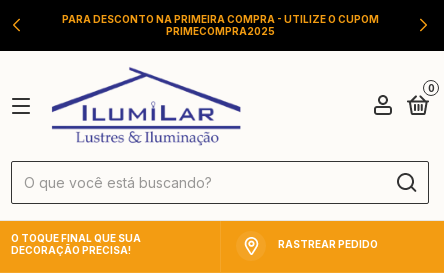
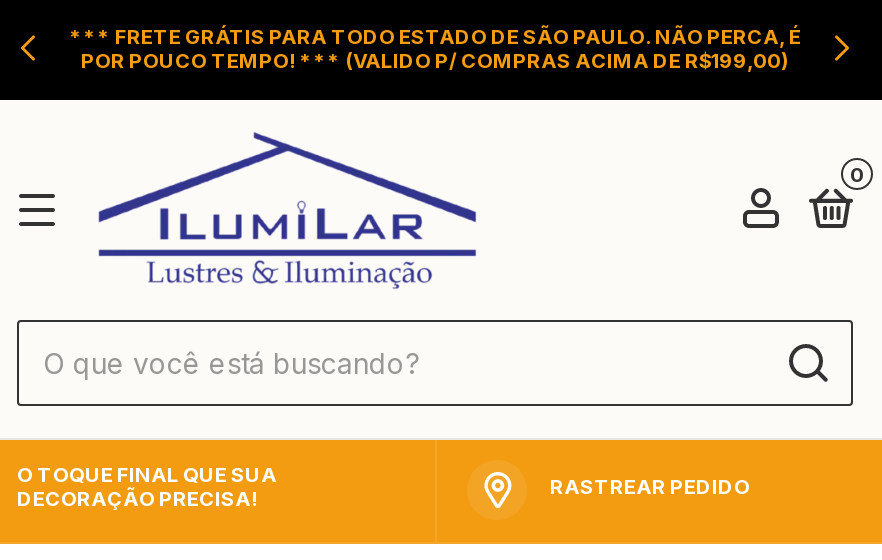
- PARA DESCONTO NA PRIMEIRA COMPRA - UTILIZE O CUPOM
- PRIMECOMPRA2025
+ *** FRETE GRÁTIS PARA TODO ESTADO DE SÃO PAULO. NÃO PERCA, É
+ POR POUCO TEMPO! *** (VALIDO P/ COMPRAS ACIMA DE R$199,00)
